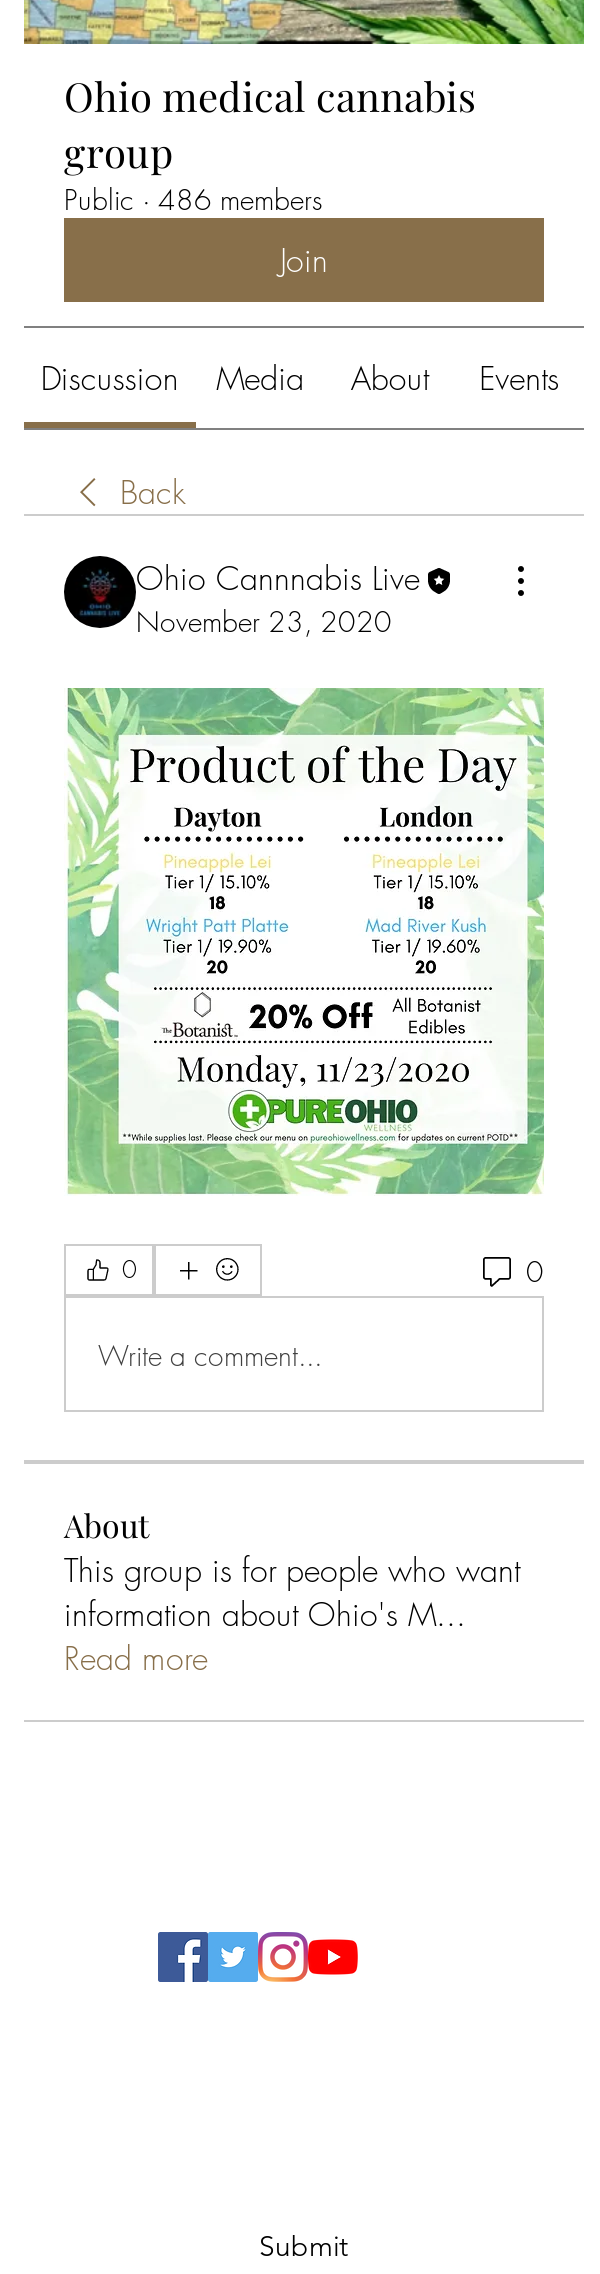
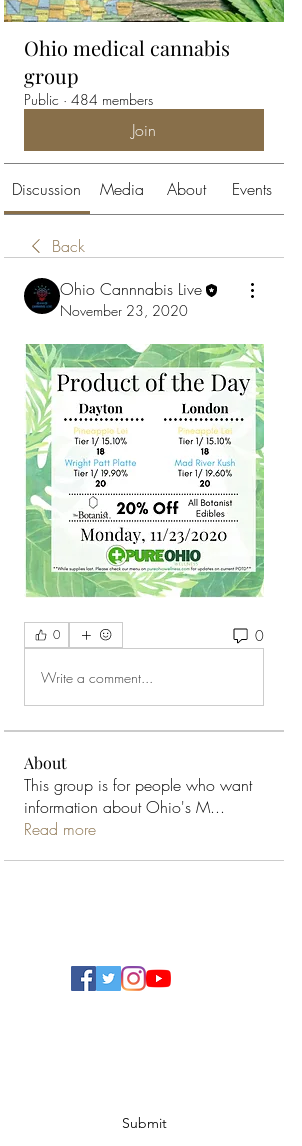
- Public · 486 members
+ Public · 484 members
